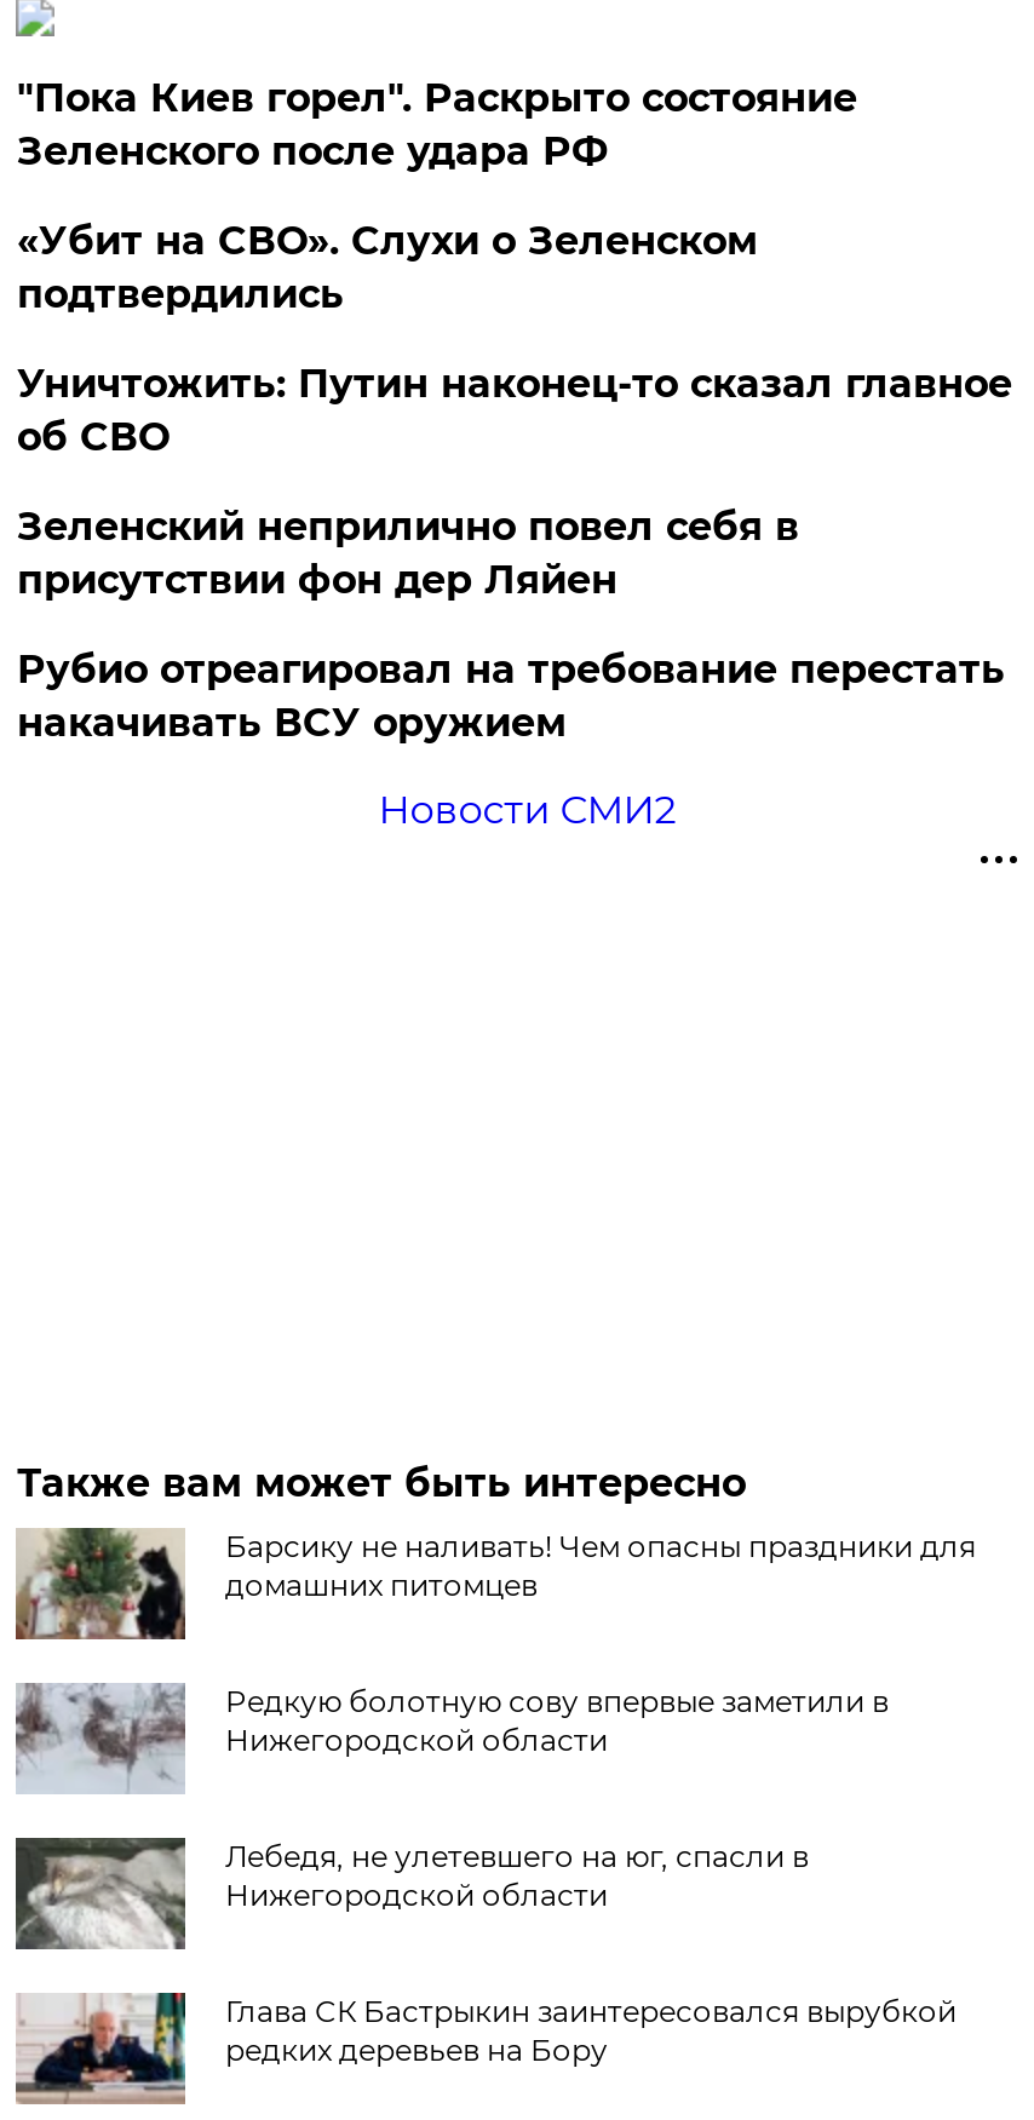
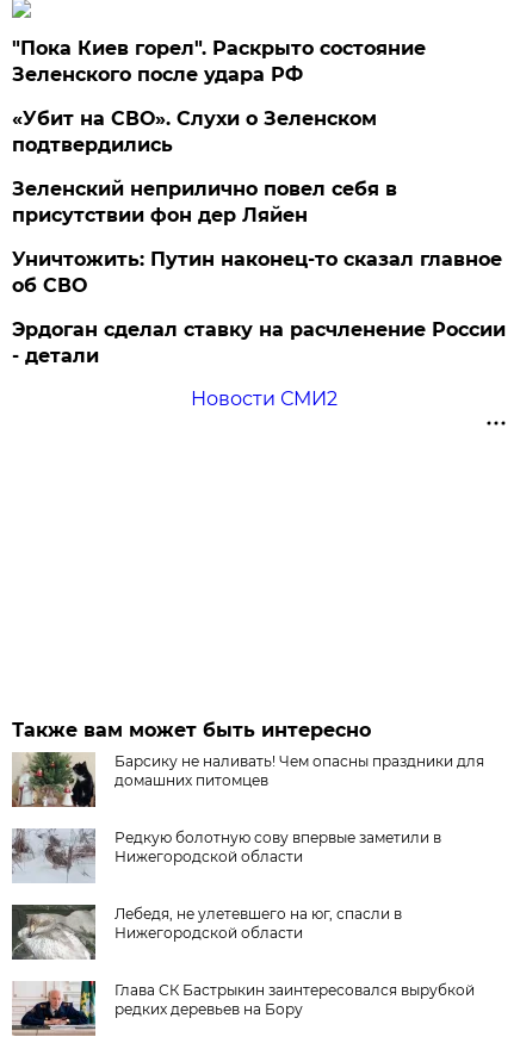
moved down: Уничтожить: Путин наконец-то сказал главное | об СВО

moved up: Зеленский неприлично повел cебя в | присутствии фон дер Ляйен

- Рубио отреагировал на требование перестать
- накачивать ВСУ оружием
+ Эрдоган сделал ставку на расчленение России
+ - детали
